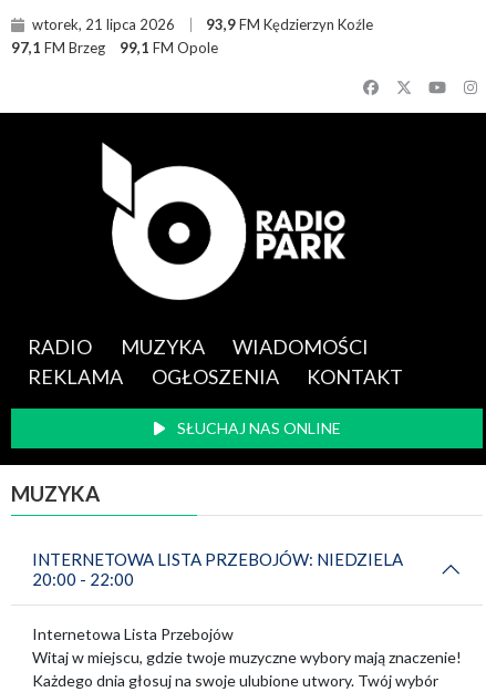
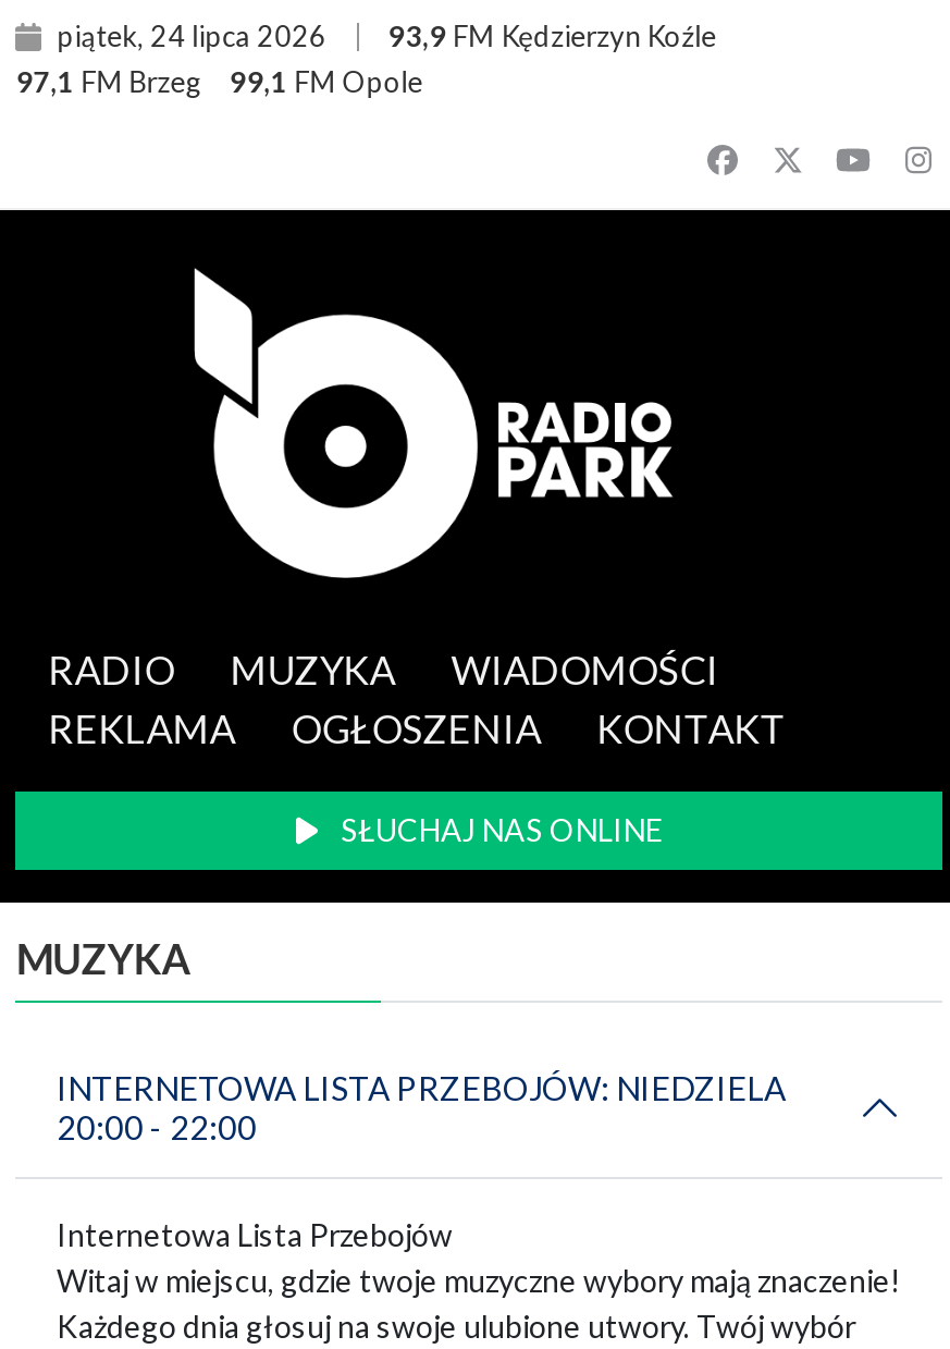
- wtorek, 21 lipca 2026 93,9 FM Kędzierzyn Koźle
+ piątek, 24 lipca 2026 93,9 FM Kędzierzyn Koźle
